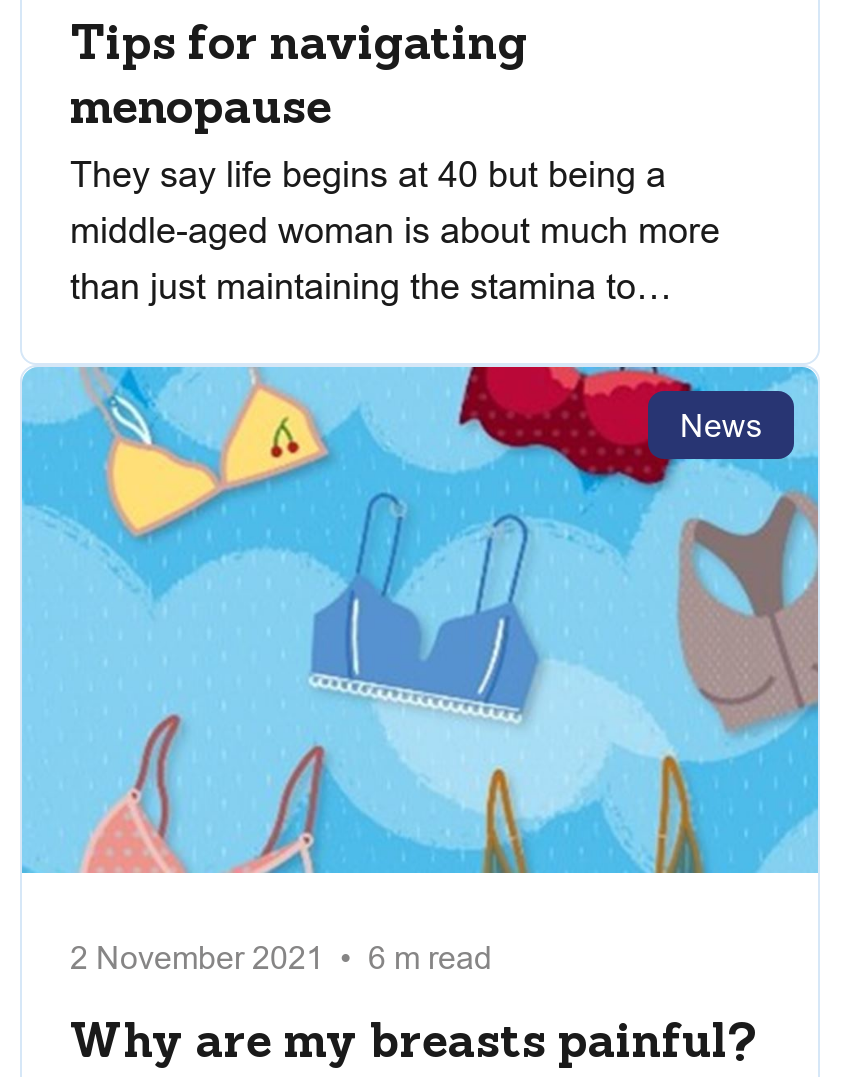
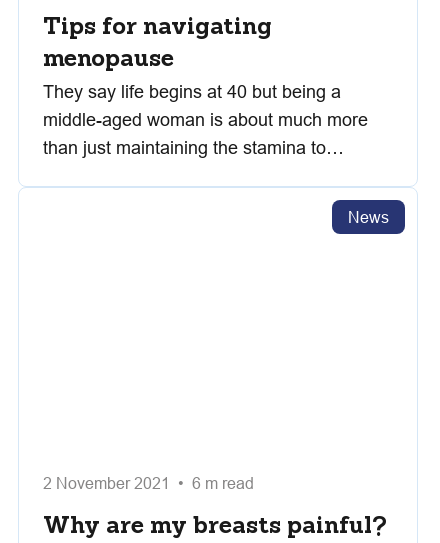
- [image]
